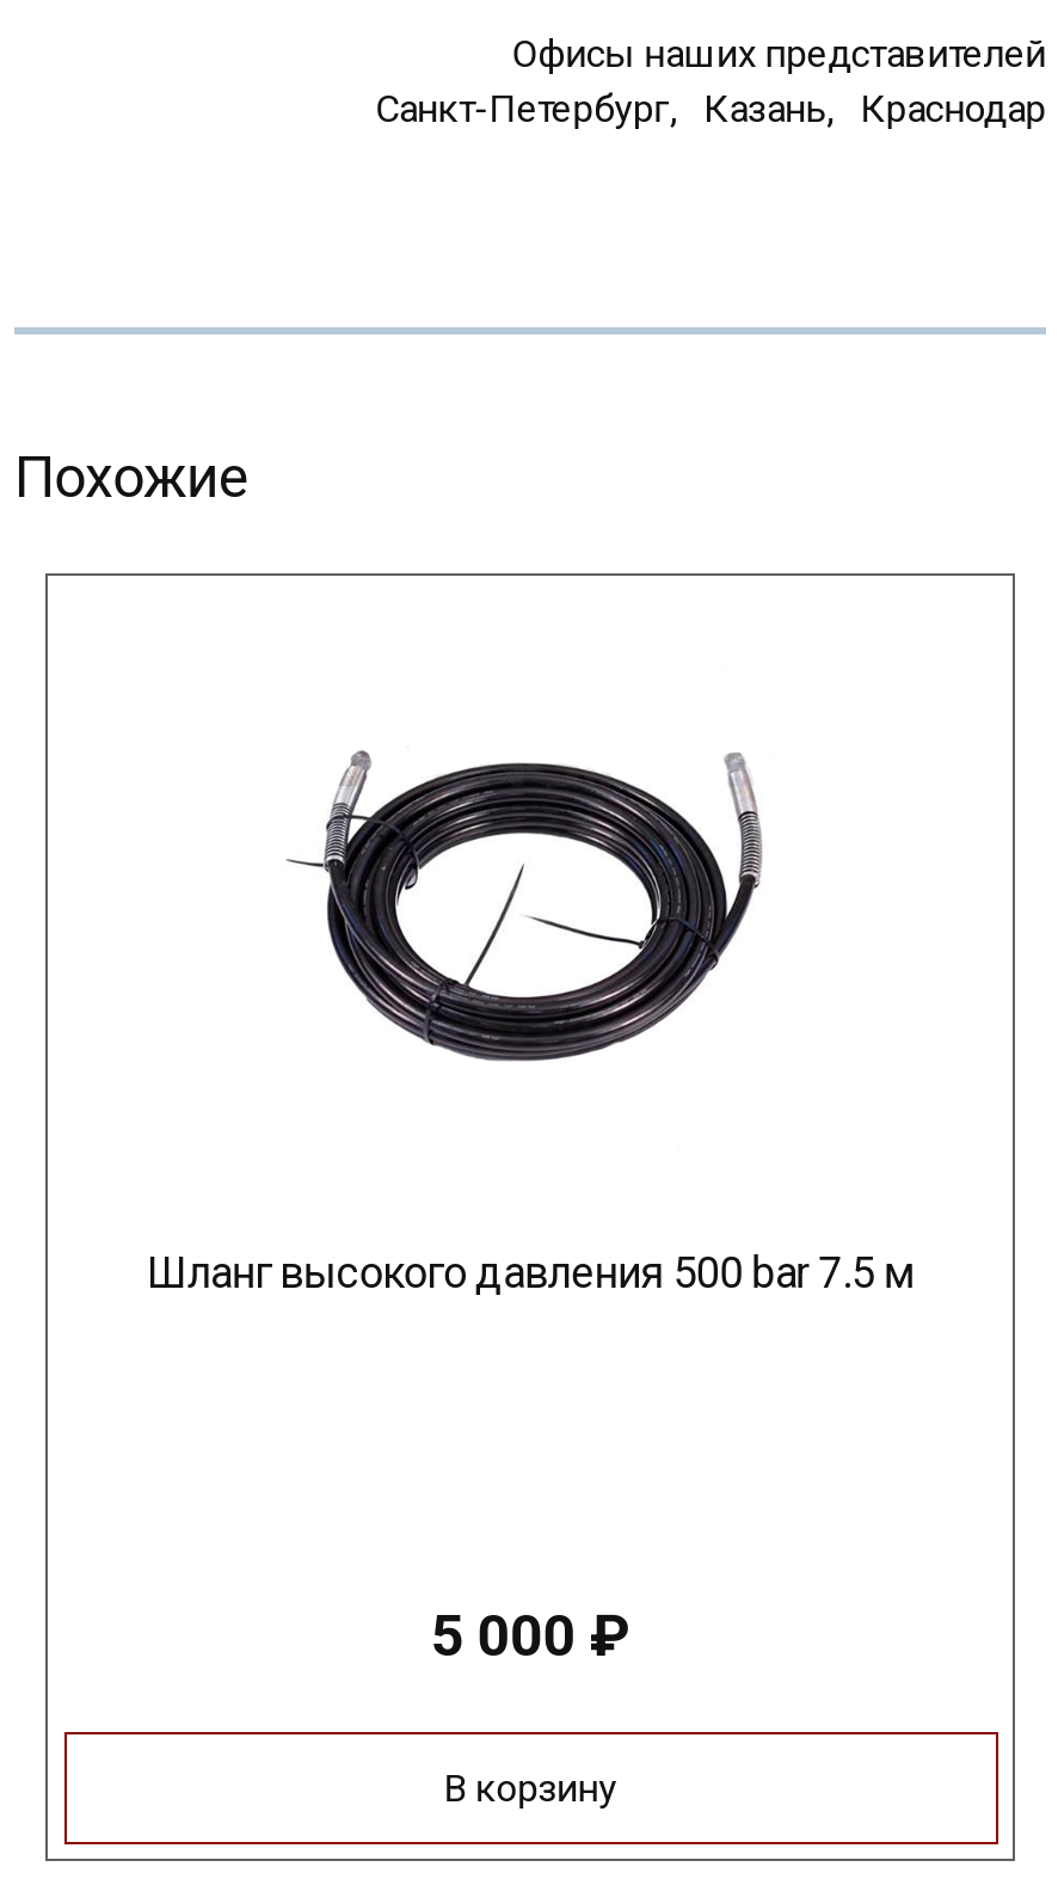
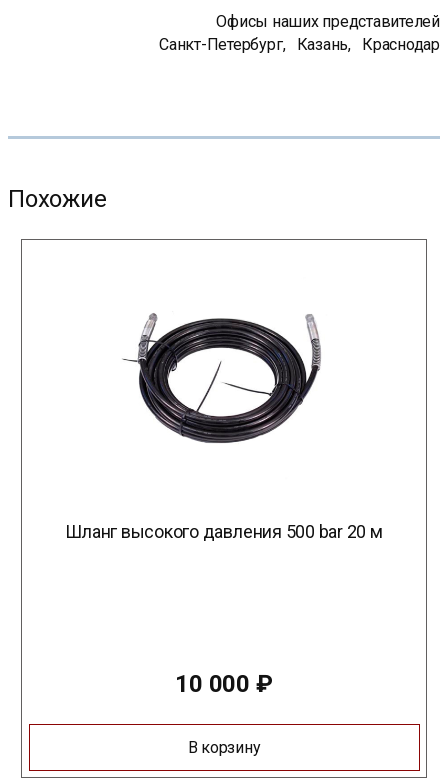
- Шланг высокого давления 500 bar 7.5 м
+ Шланг высокого давления 500 bar 20 м

- 5 000 ₽
+ 10 000 ₽
